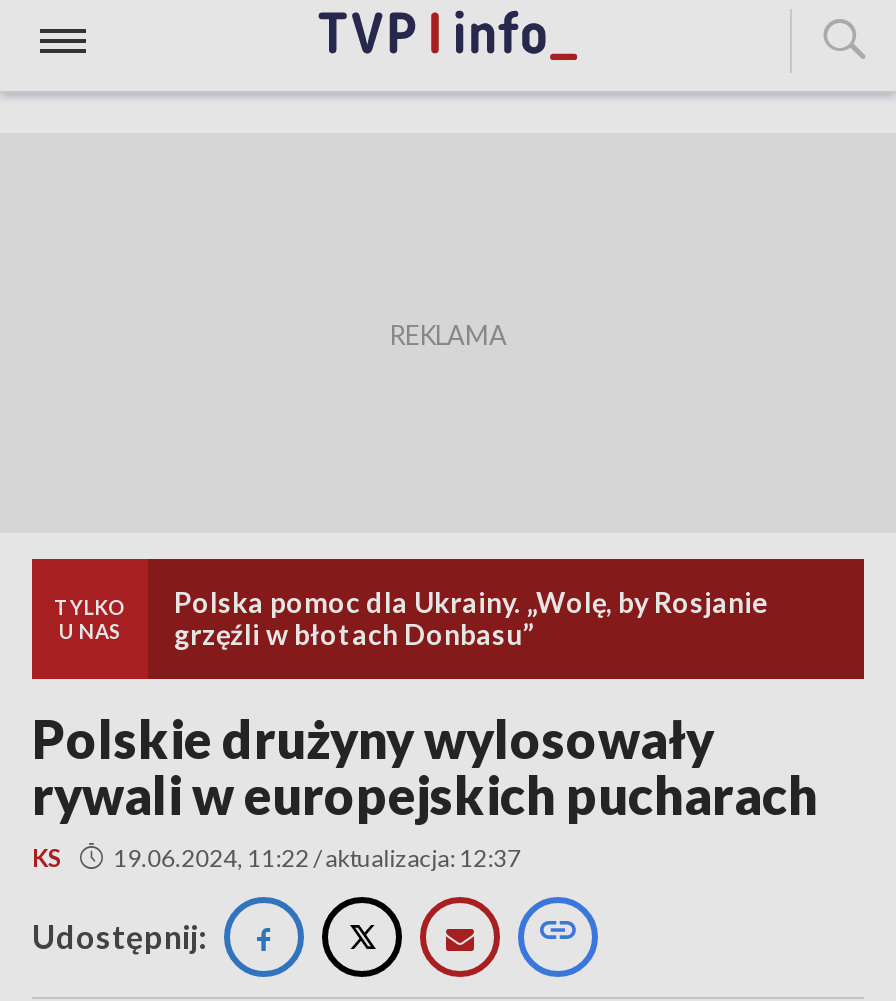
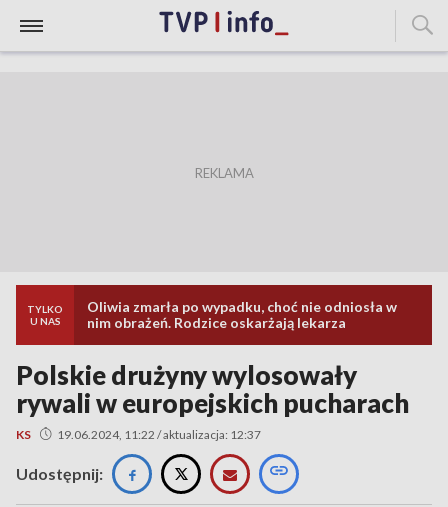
- Polska pomoc dla Ukrainy. „Wolę, by Rosjanie
- grzęźli w błotach Donbasu”
+ Oliwia zmarła po wypadku, choć nie odniosła w
+ nim obrażeń. Rodzice oskarżają lekarza
